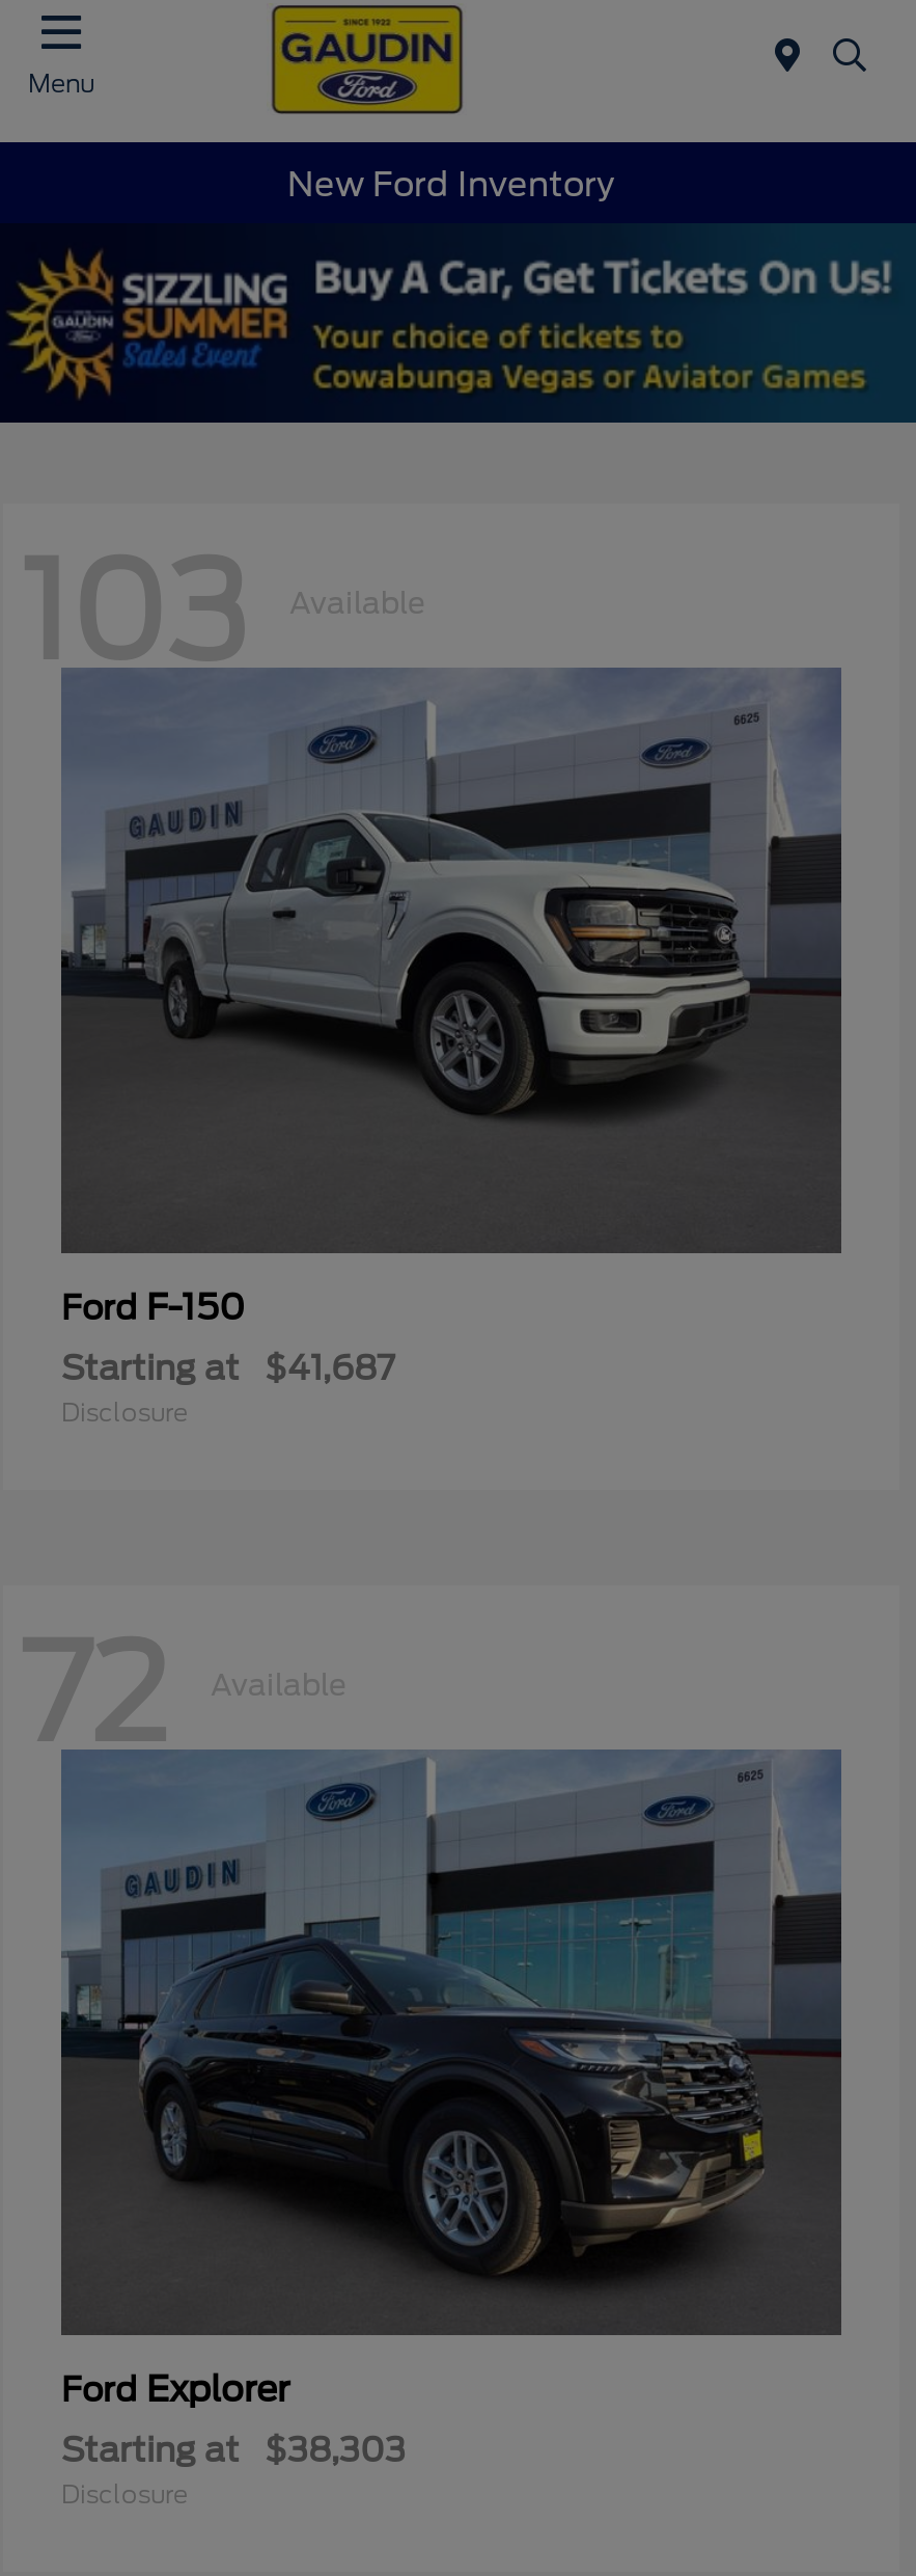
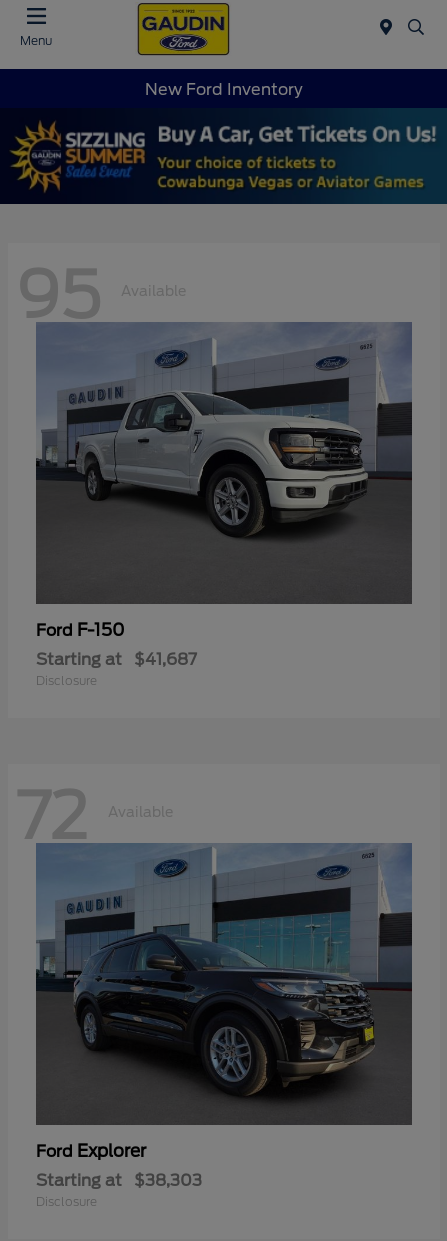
- 103
+ 95
